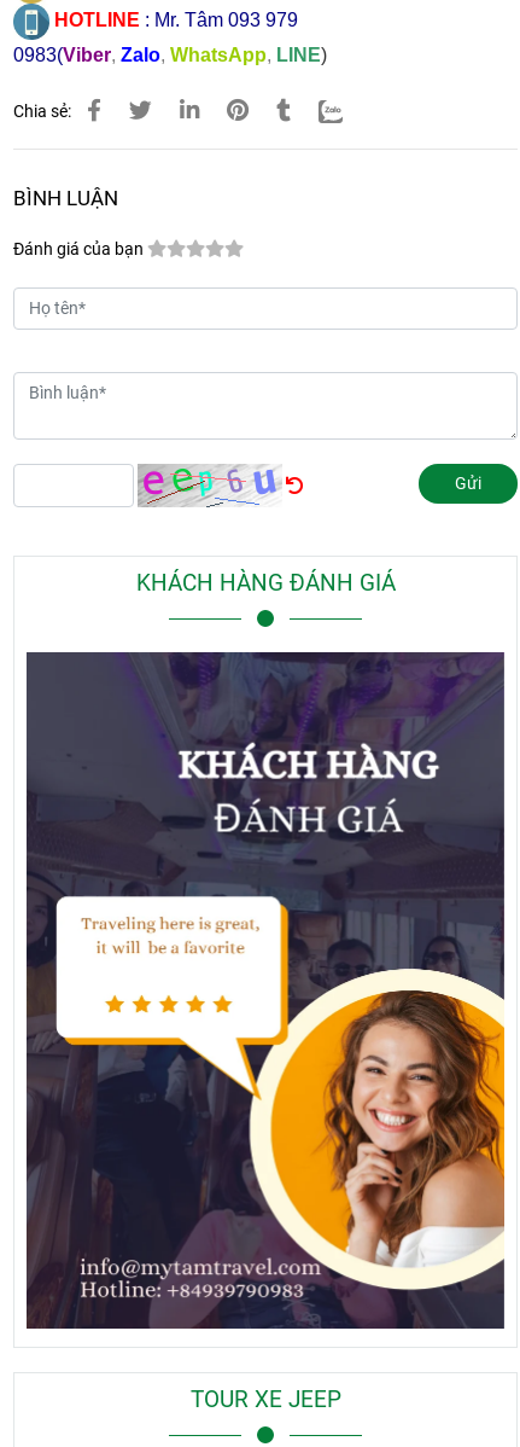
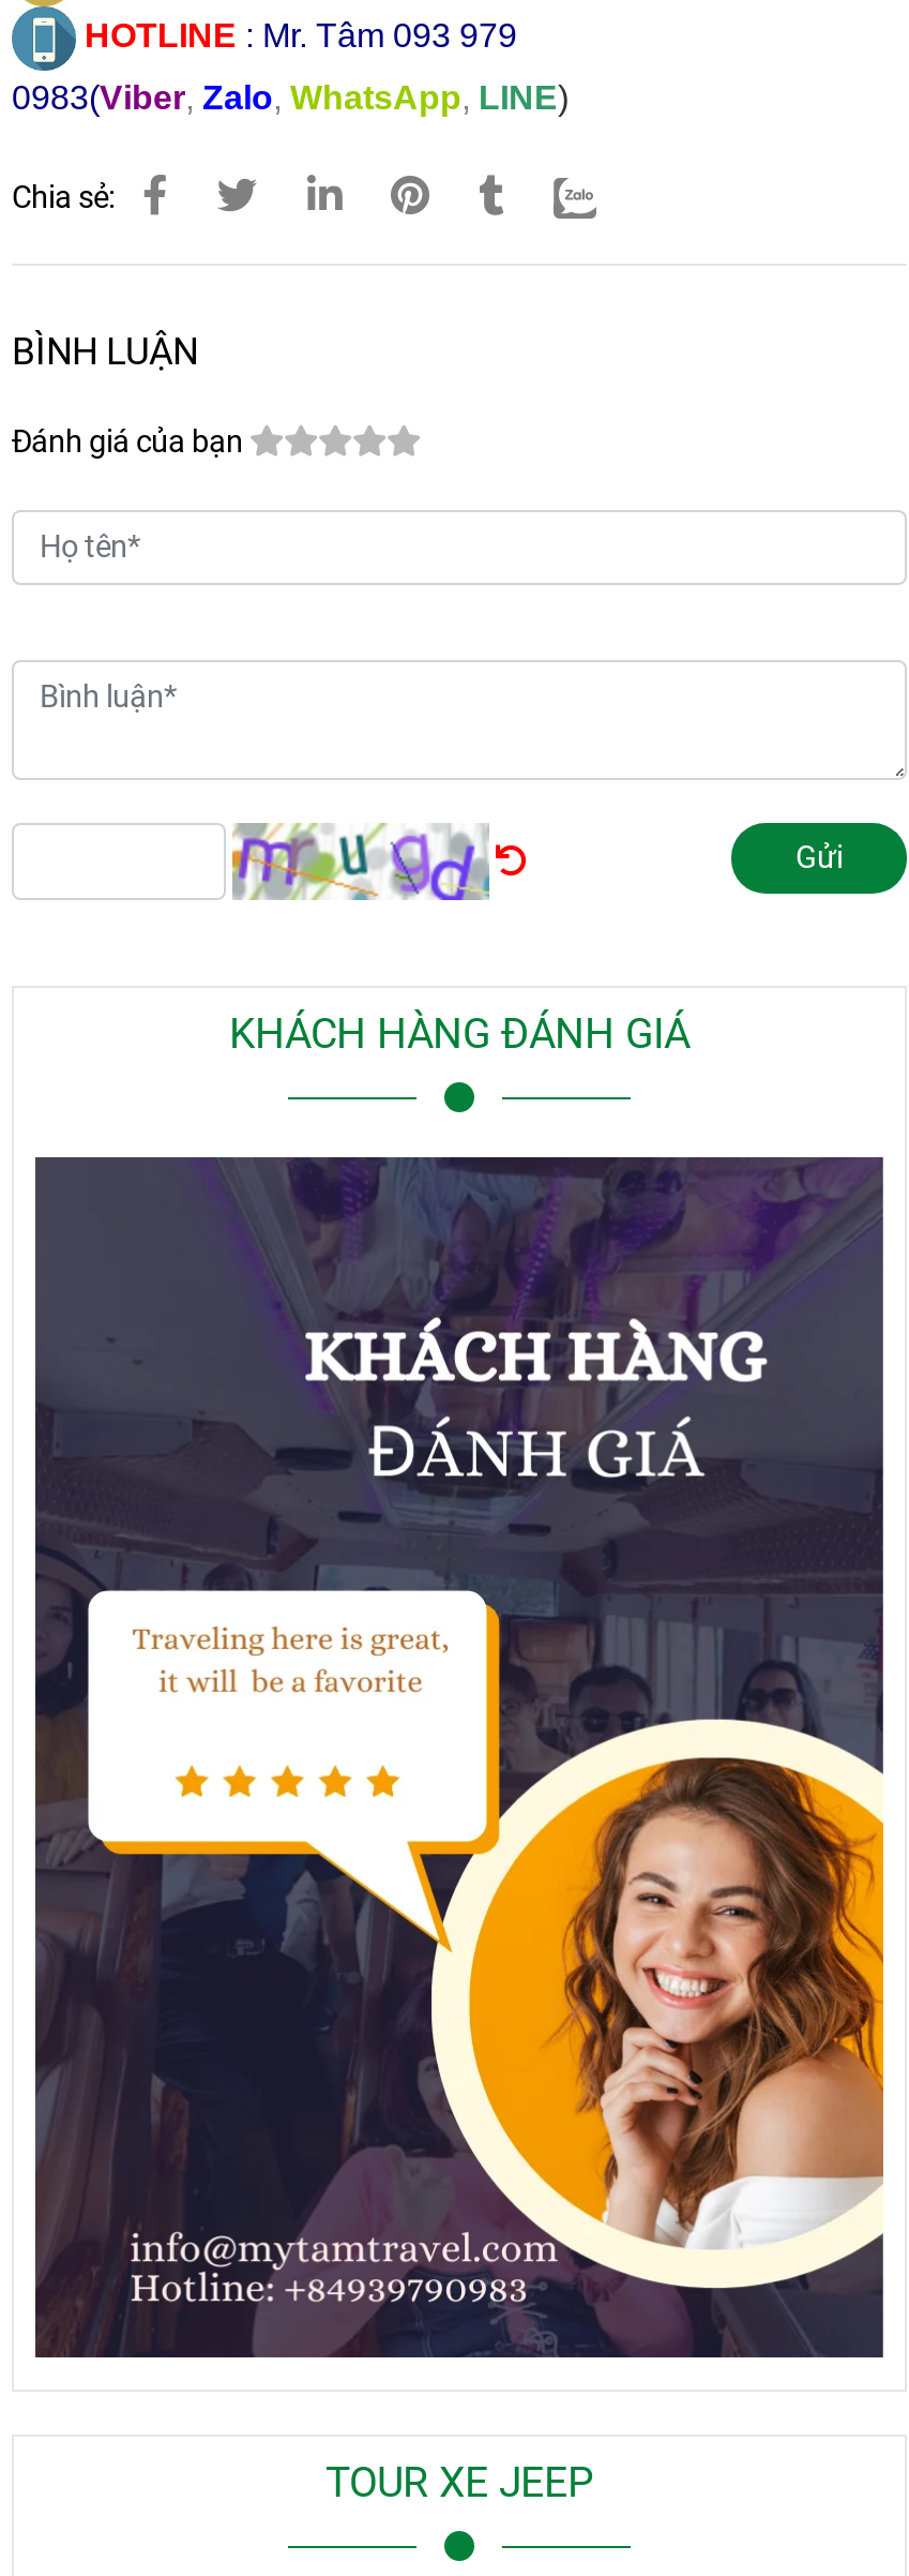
- [image]
+ [image]
